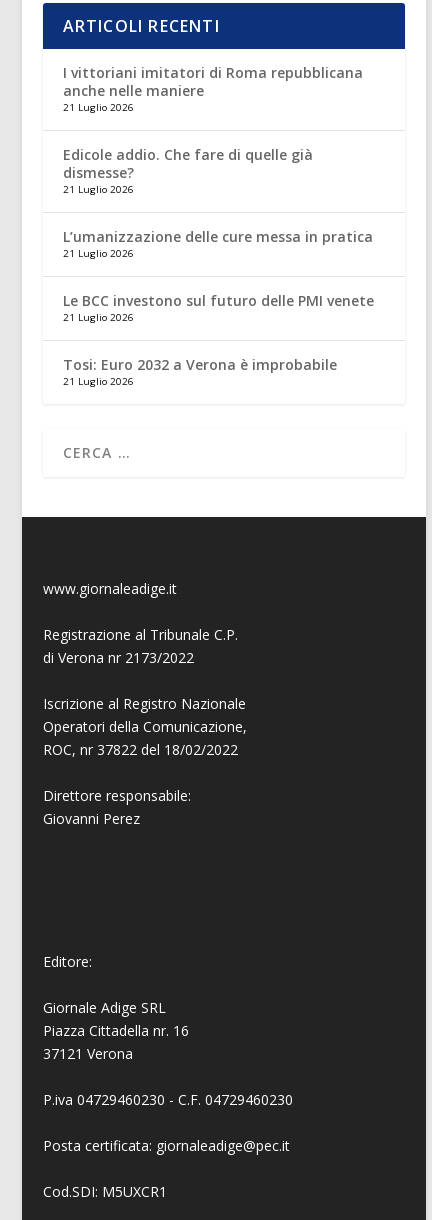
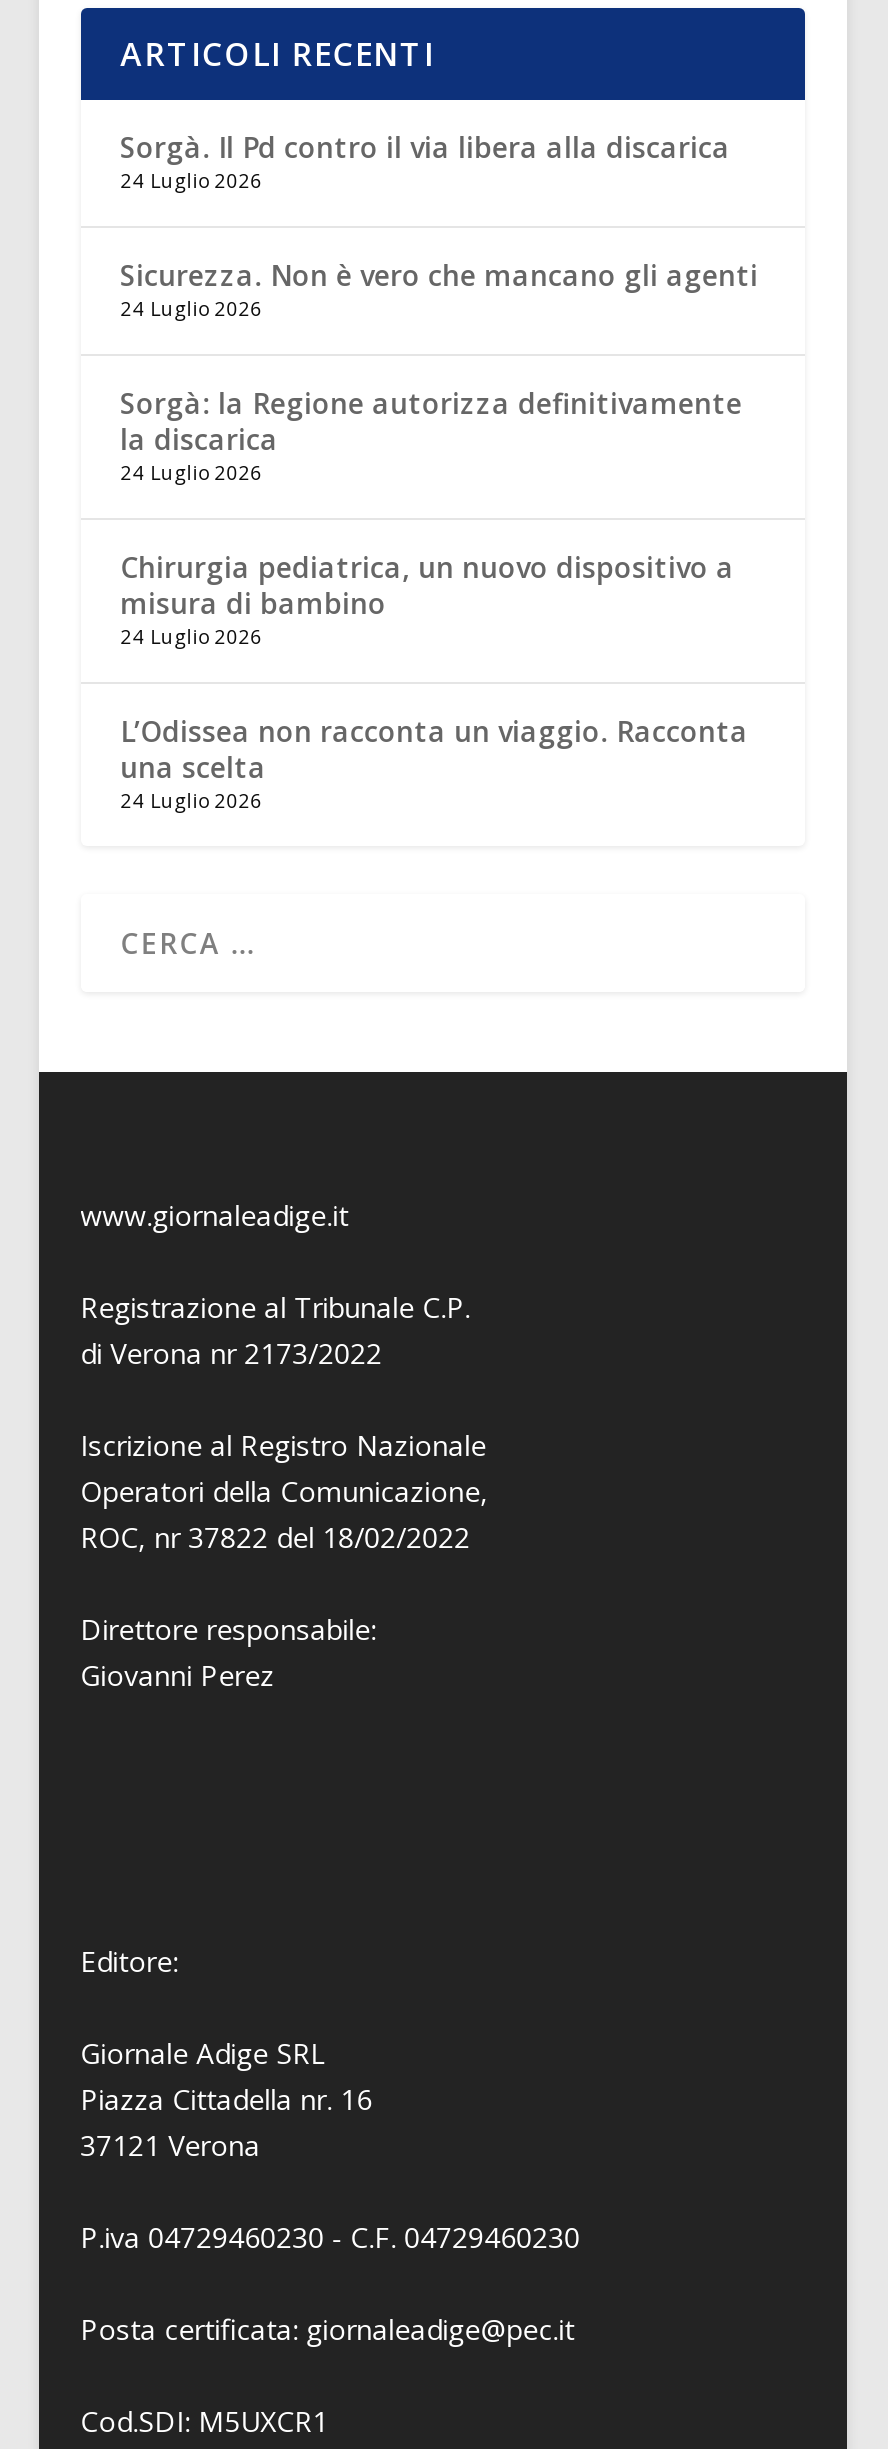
- I vittoriani imitatori di Roma repubblicana
- anche nelle maniere
- 21 Luglio 2026
+ Sorgà. Il Pd contro il via libera alla discarica
+ 24 Luglio 2026

- Edicole addio. Che fare di quelle già
- dismesse?
- 21 Luglio 2026
+ Sicurezza. Non è vero che mancano gli agenti
+ 24 Luglio 2026

- L’umanizzazione delle cure messa in pratica
- 21 Luglio 2026
+ Sorgà: la Regione autorizza definitivamente
+ la discarica
+ 24 Luglio 2026

- Le BCC investono sul futuro delle PMI venete
- 21 Luglio 2026
+ Chirurgia pediatrica, un nuovo dispositivo a
+ misura di bambino
+ 24 Luglio 2026

- Tosi: Euro 2032 a Verona è improbabile
- 21 Luglio 2026
+ L’Odissea non racconta un viaggio. Racconta
+ una scelta
+ 24 Luglio 2026
